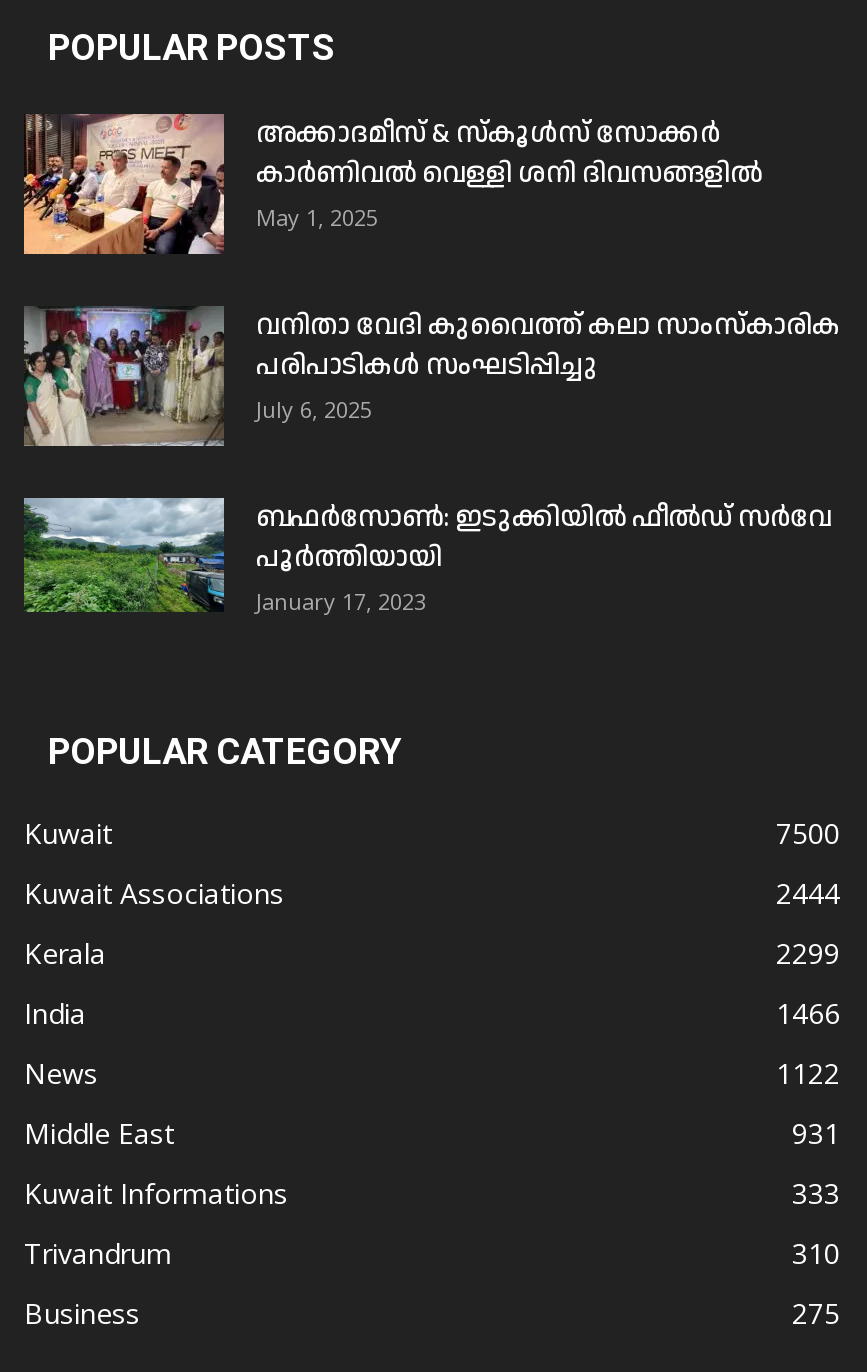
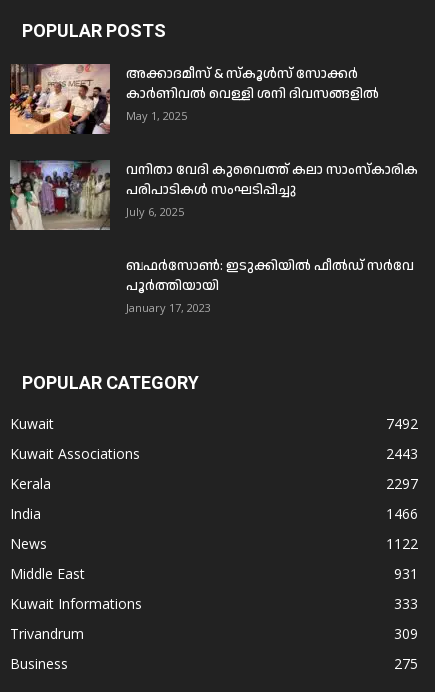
- [image]

- 7500
+ 7492

- 2444
+ 2443

- 2299
+ 2297

- 310
+ 309
